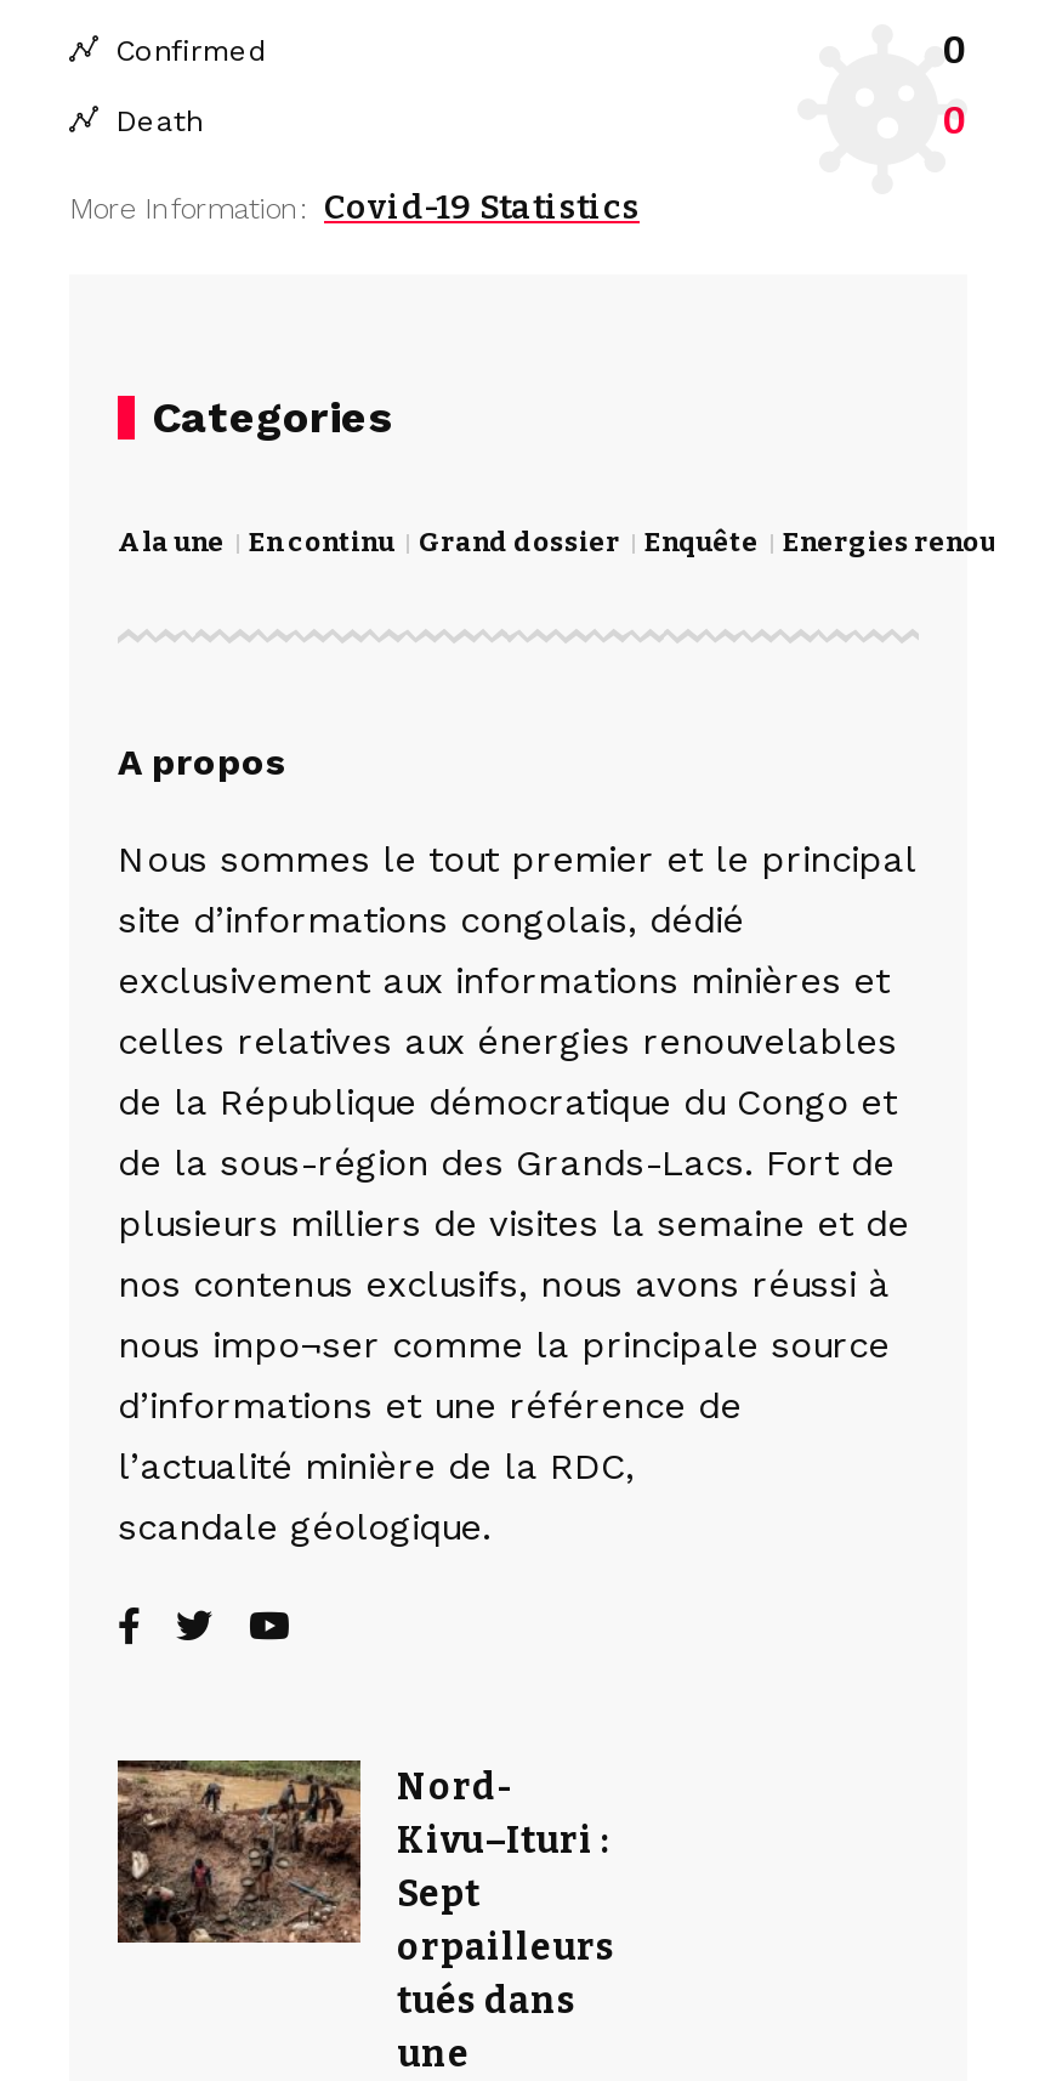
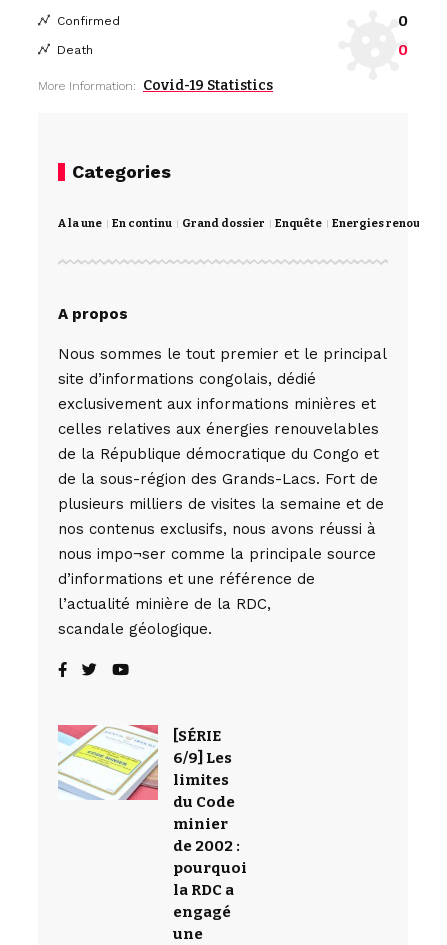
- [image]
- Nord-
- Kivu–Ituri :
- Sept
- orpailleurs
- tués dans
+ [image]
+ [SÉRIE
+ 6/9] Les
+ limites
+ du Code
+ minier
+ de 2002 :
+ pourquoi
+ la RDC a
+ engagé
